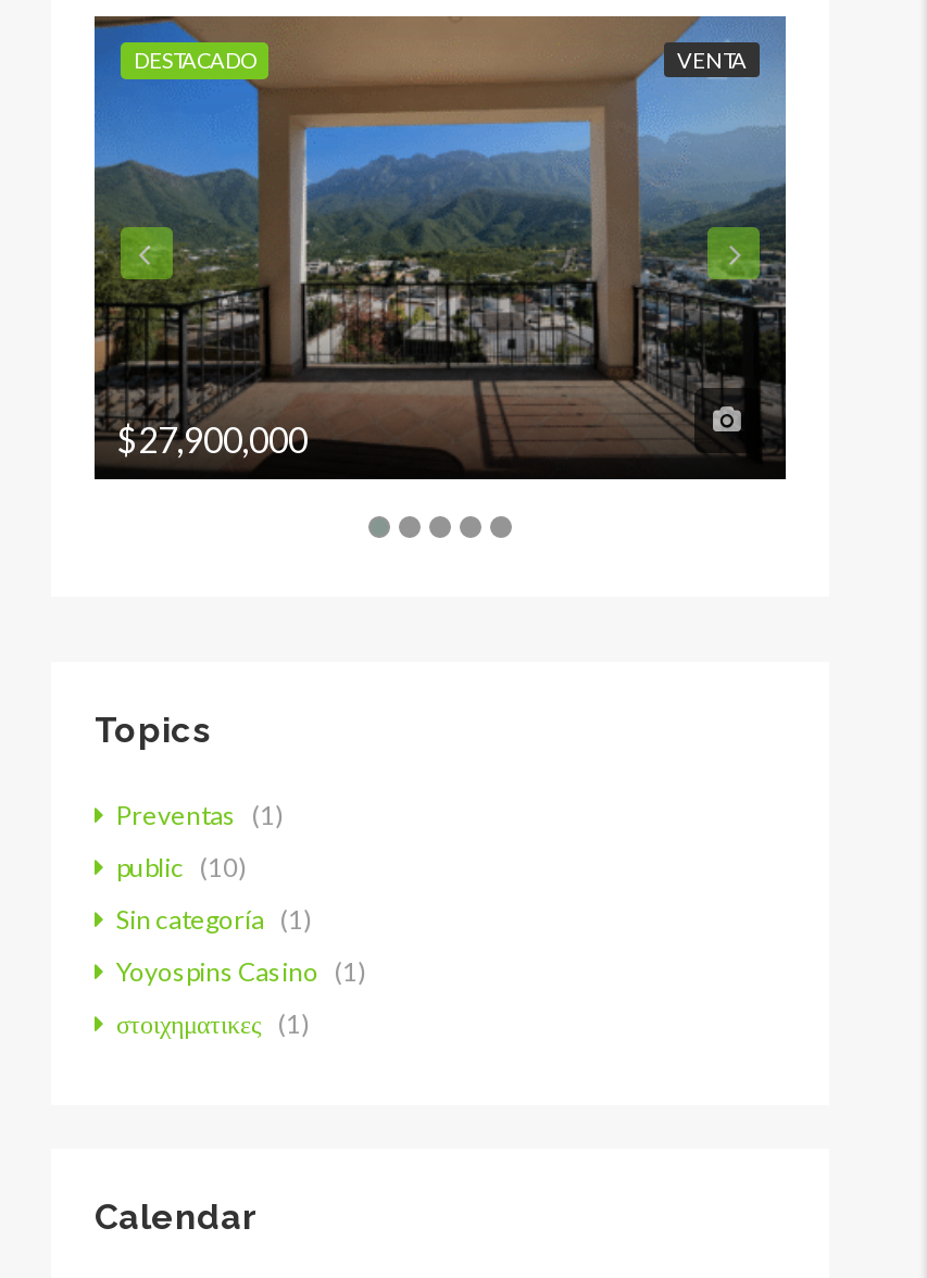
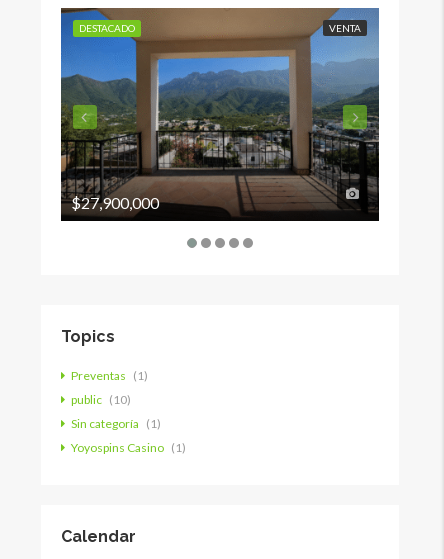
- στοιχηματικες (1)
